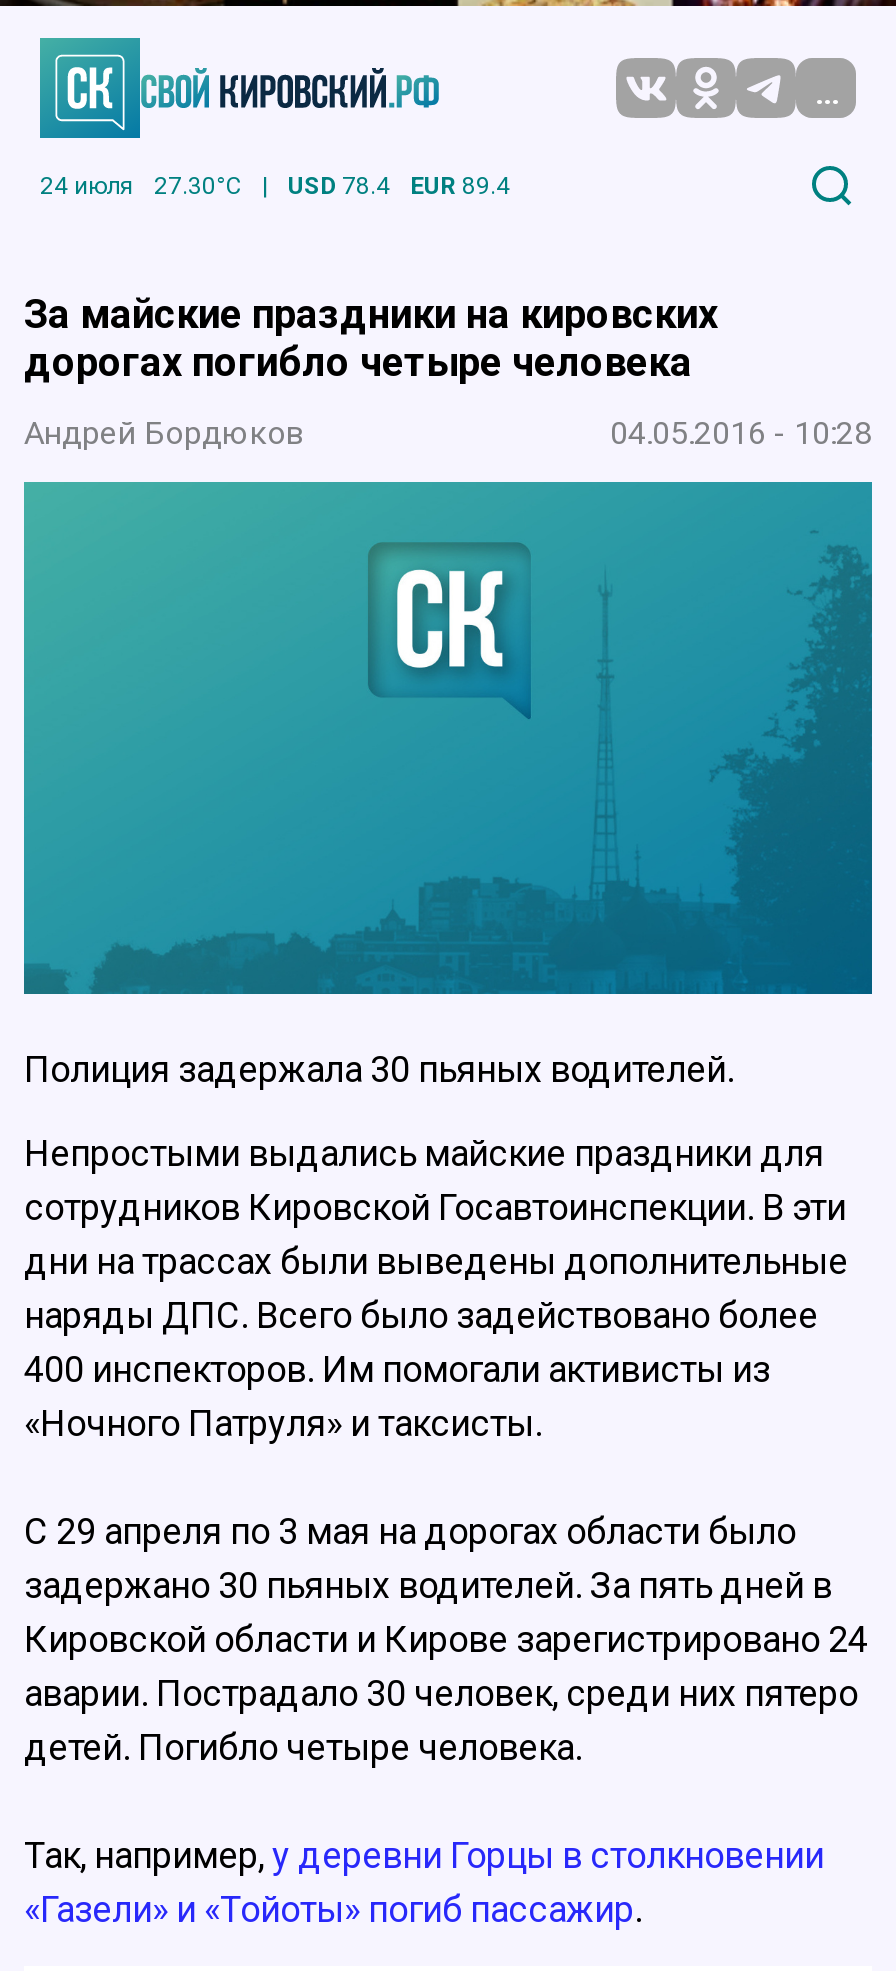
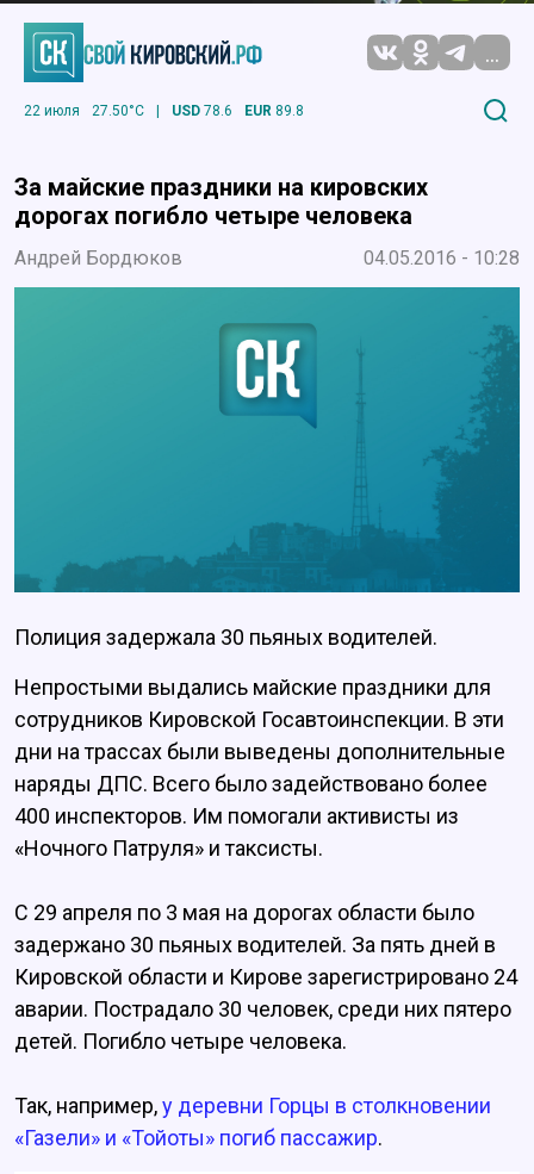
- 24 июля
- 27.30°C
+ 22 июля
+ 27.50°C

- USD 78.4
+ USD 78.6

- EUR 89.4
+ EUR 89.8
